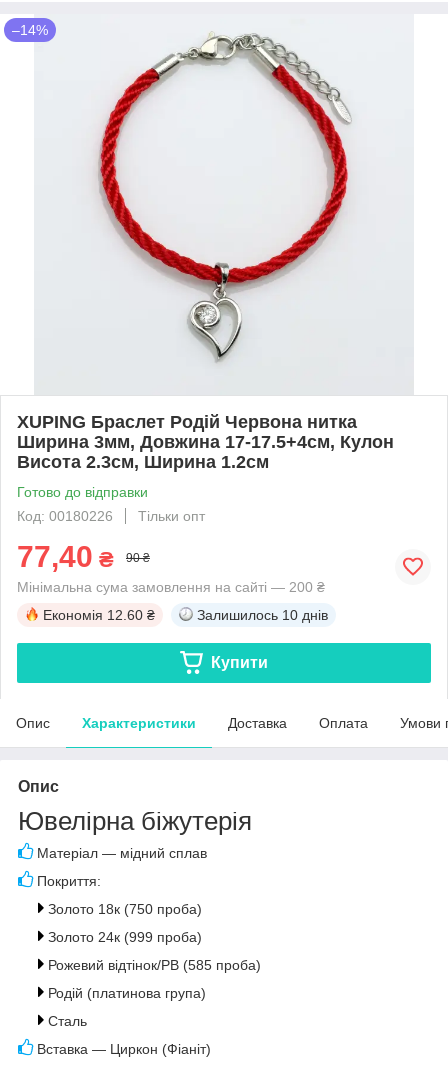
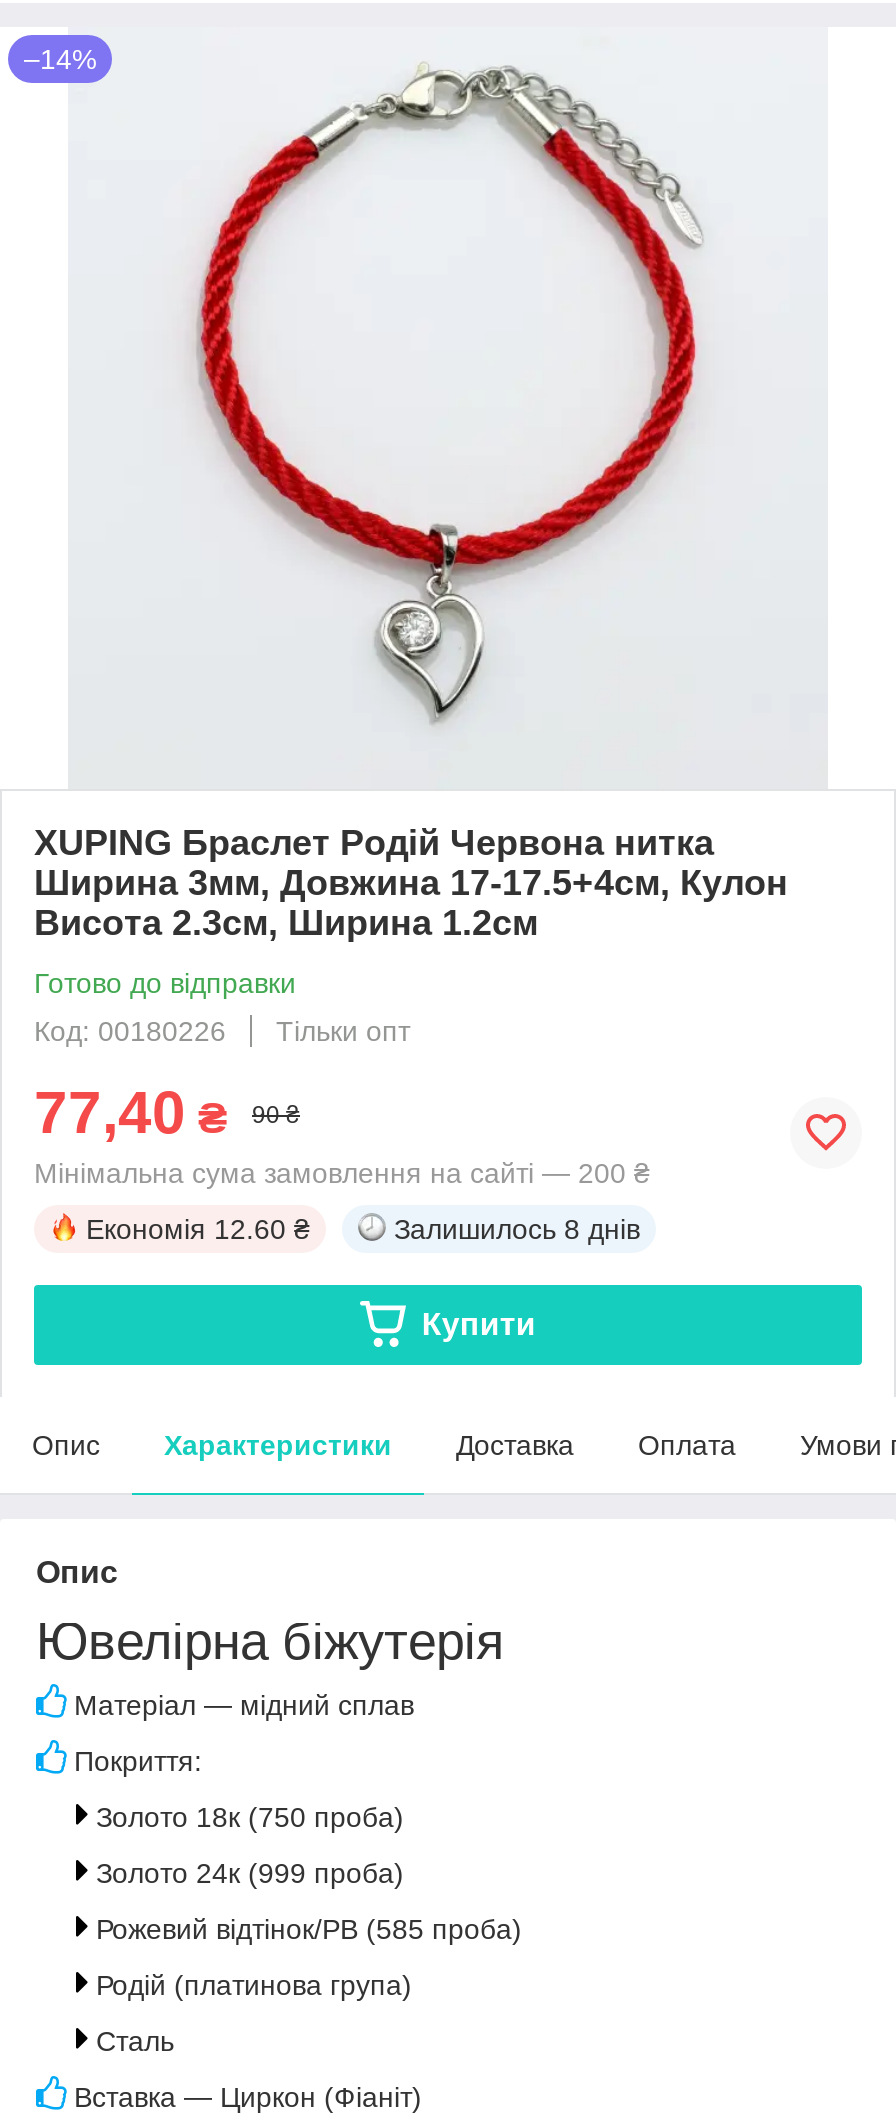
- Залишилось 10 днів
+ Залишилось 8 днів
